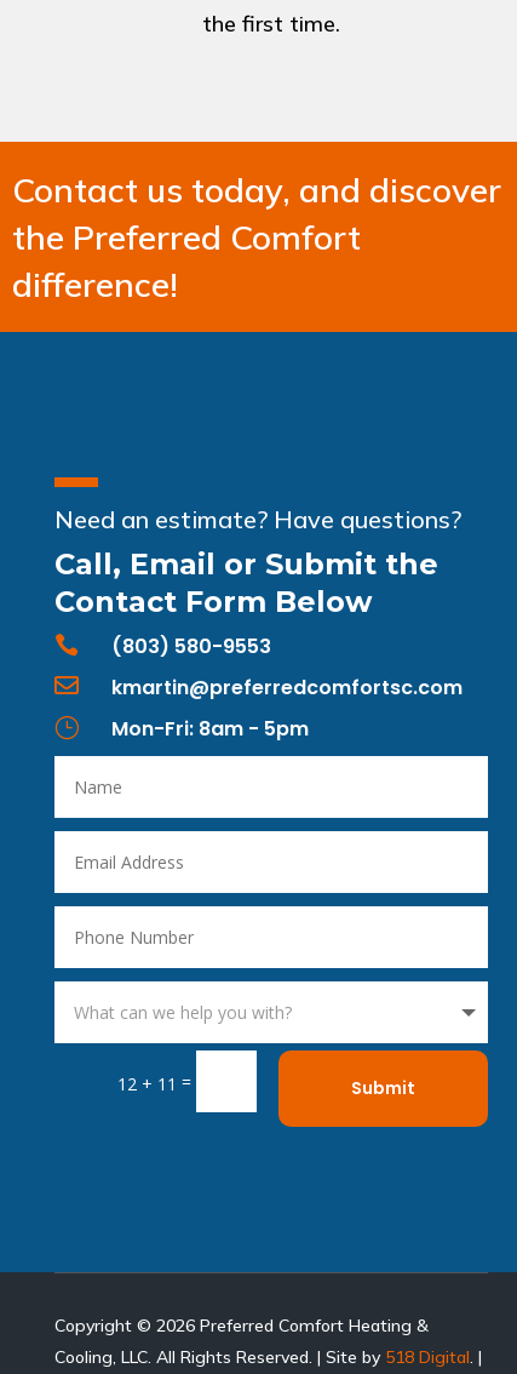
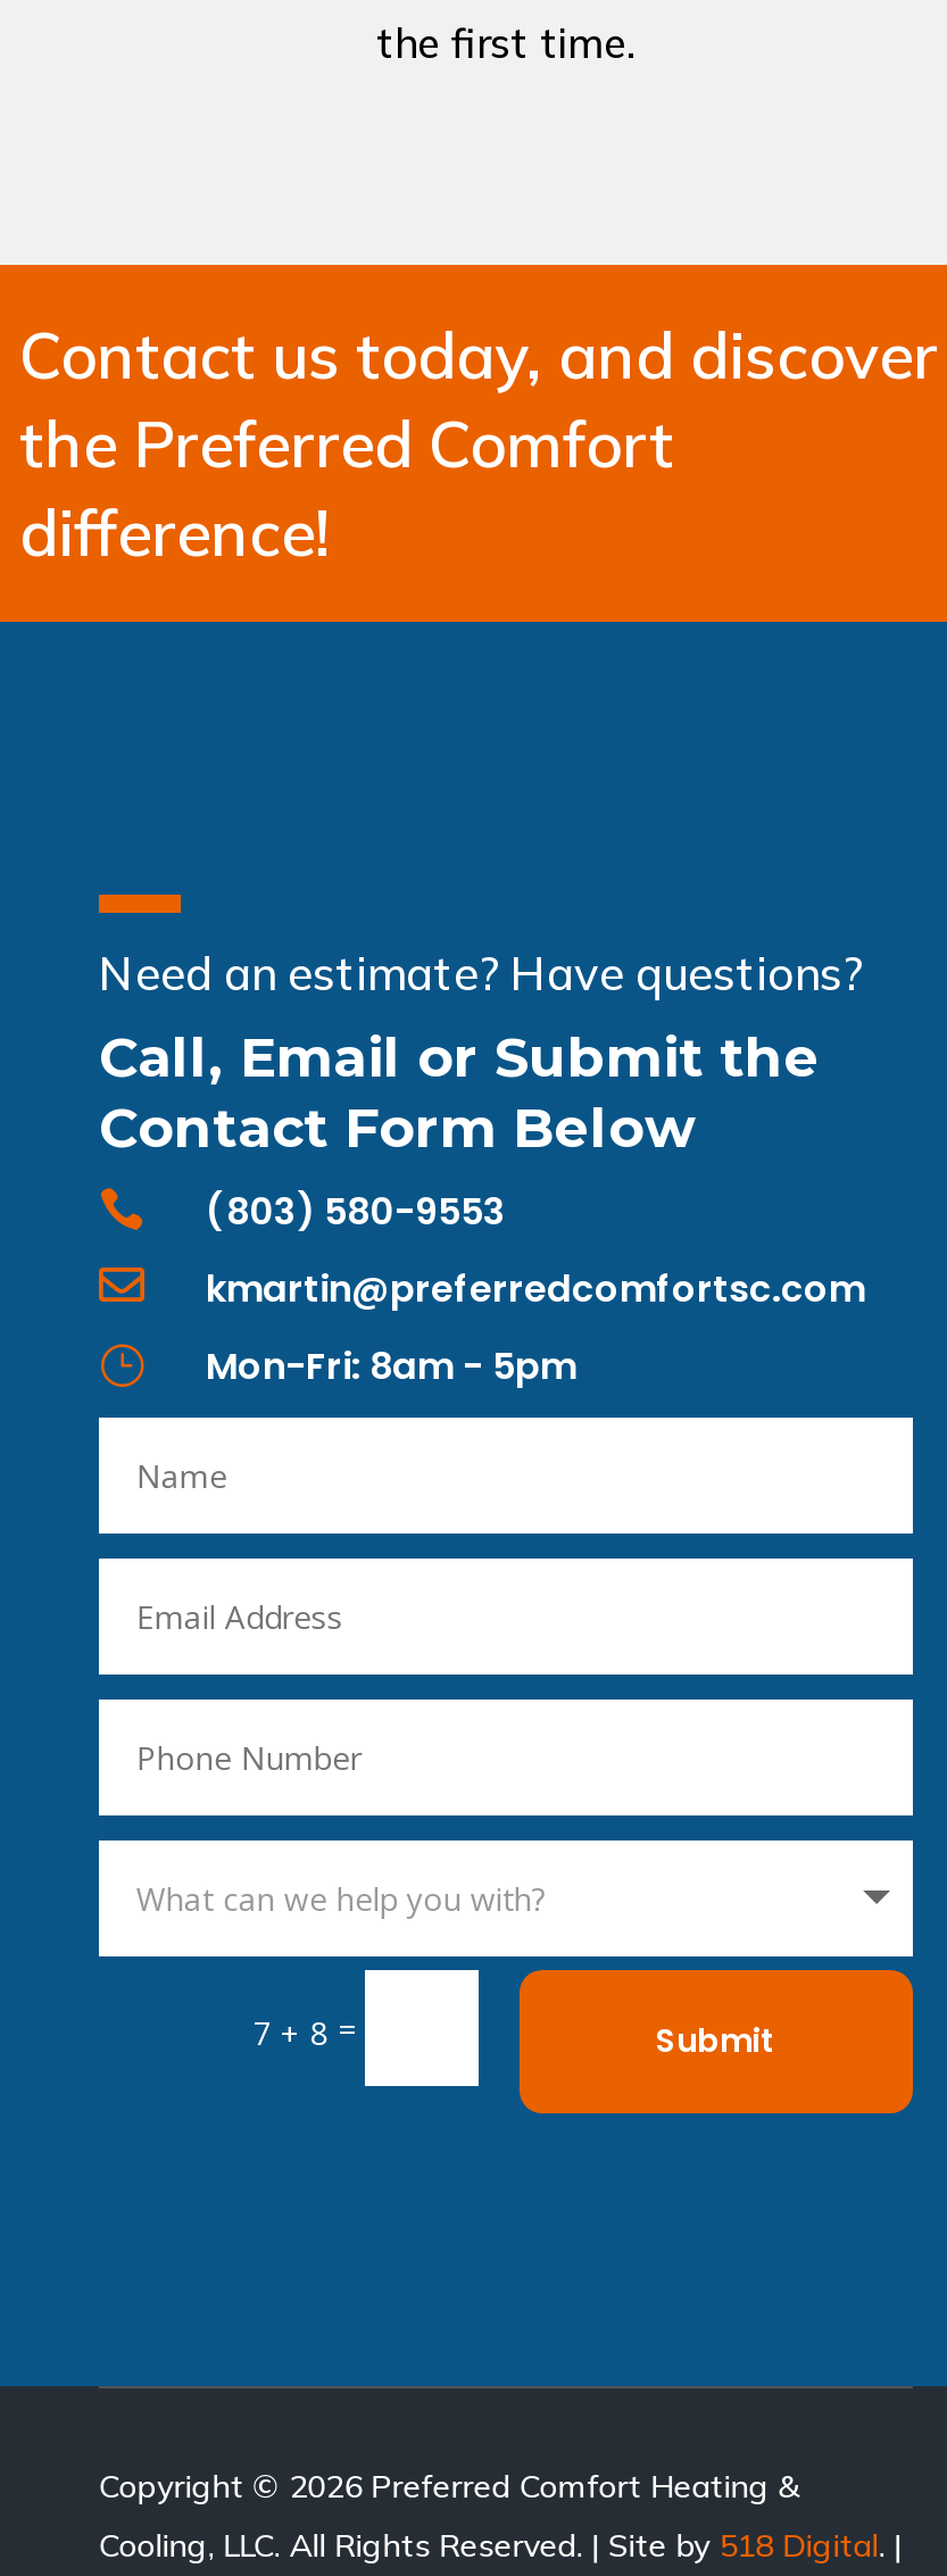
- 12 + 11 =
+ 7 + 8 =
